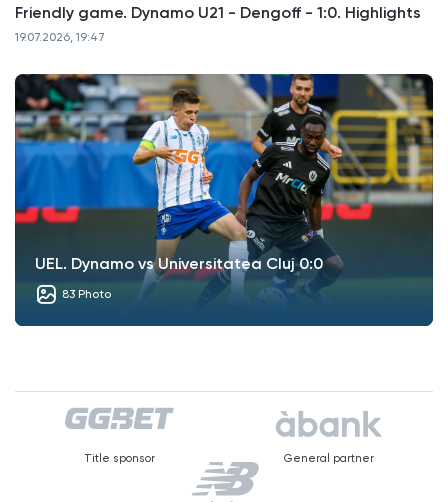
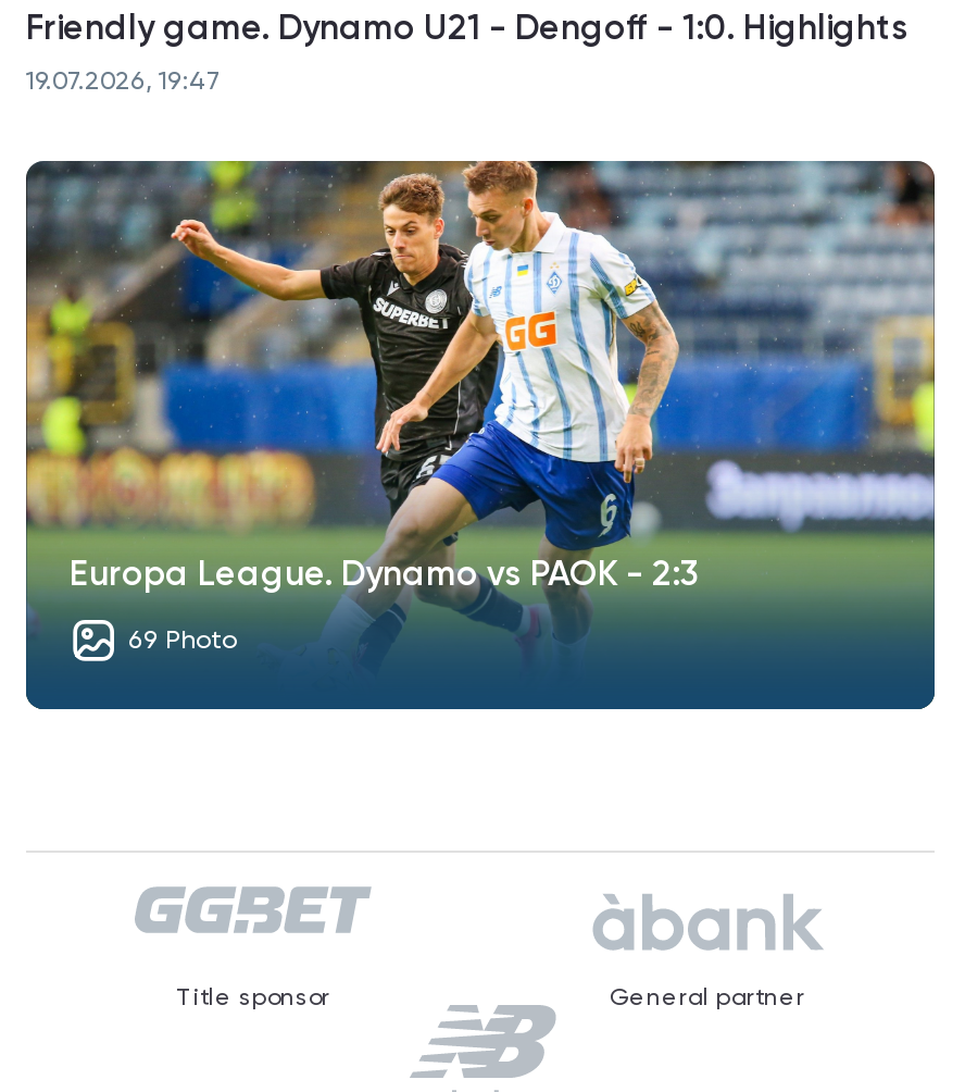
- [image]
- UEL. Dynamo vs Universitatea Cluj 0:0
+ [image]
+ Europa League. Dynamo vs PAOK - 2:3

- 83 Photo
+ 69 Photo
